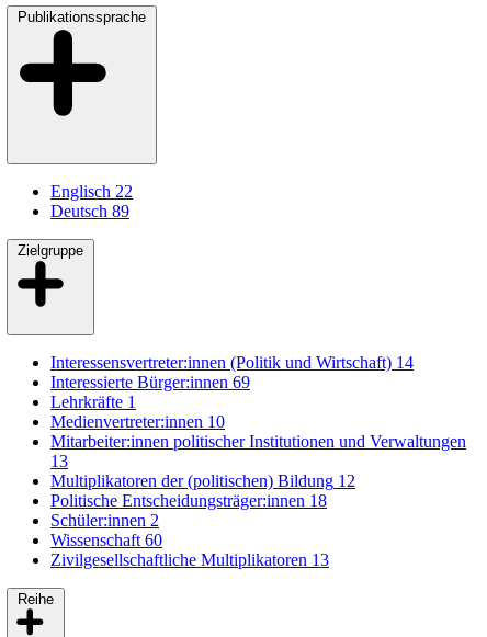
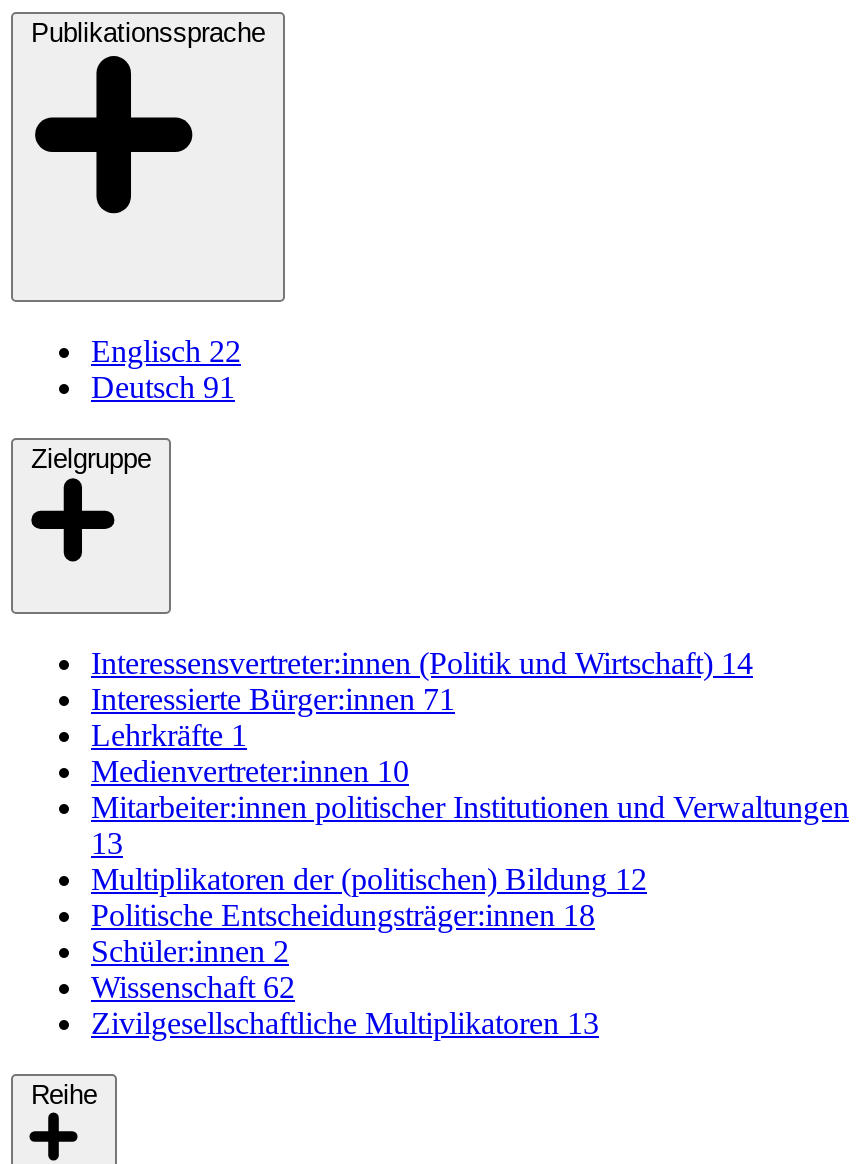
- Deutsch 89
+ Deutsch 91

- Interessierte Bürger:innen 69
+ Interessierte Bürger:innen 71

- Wissenschaft 60
+ Wissenschaft 62
